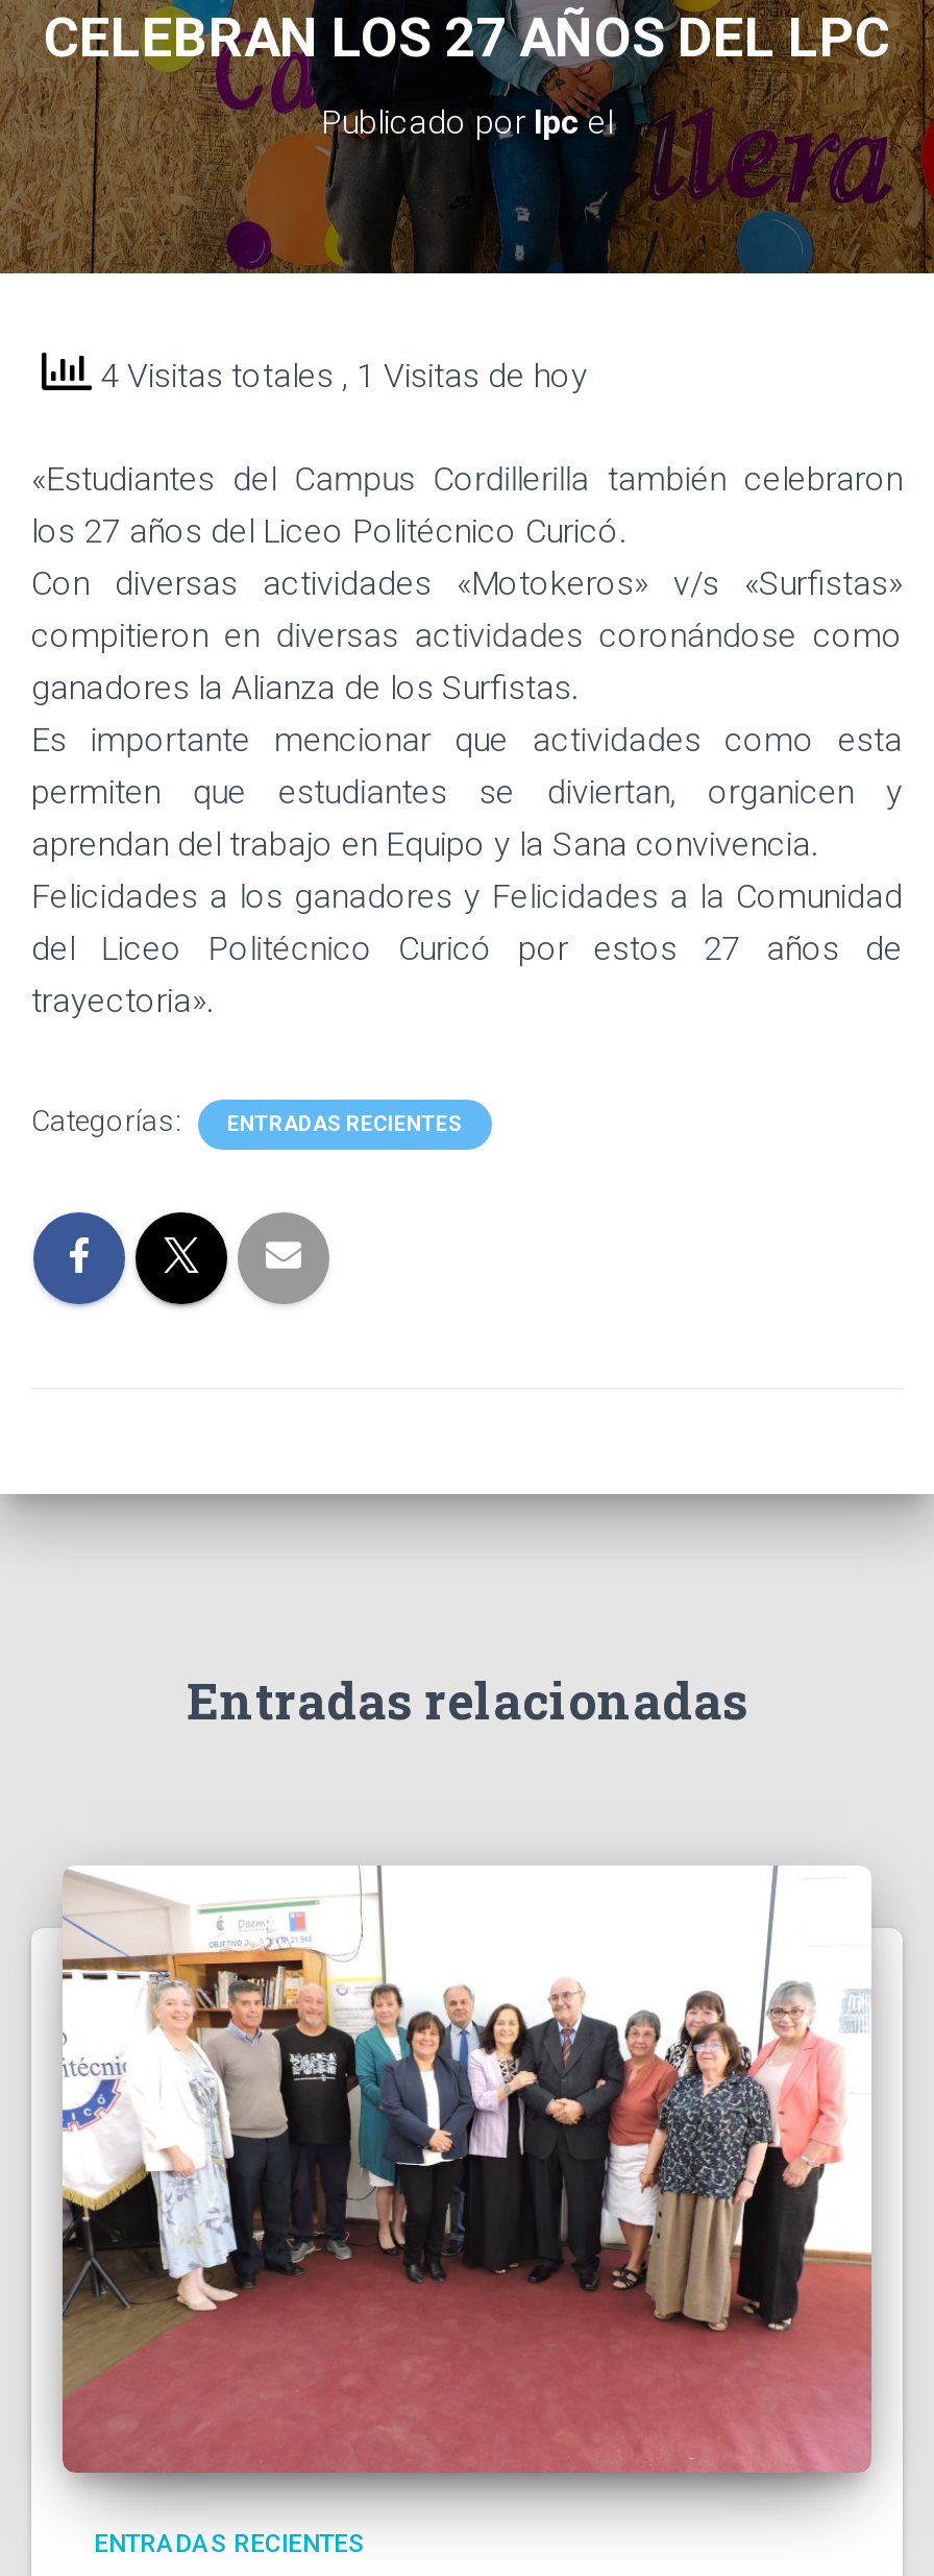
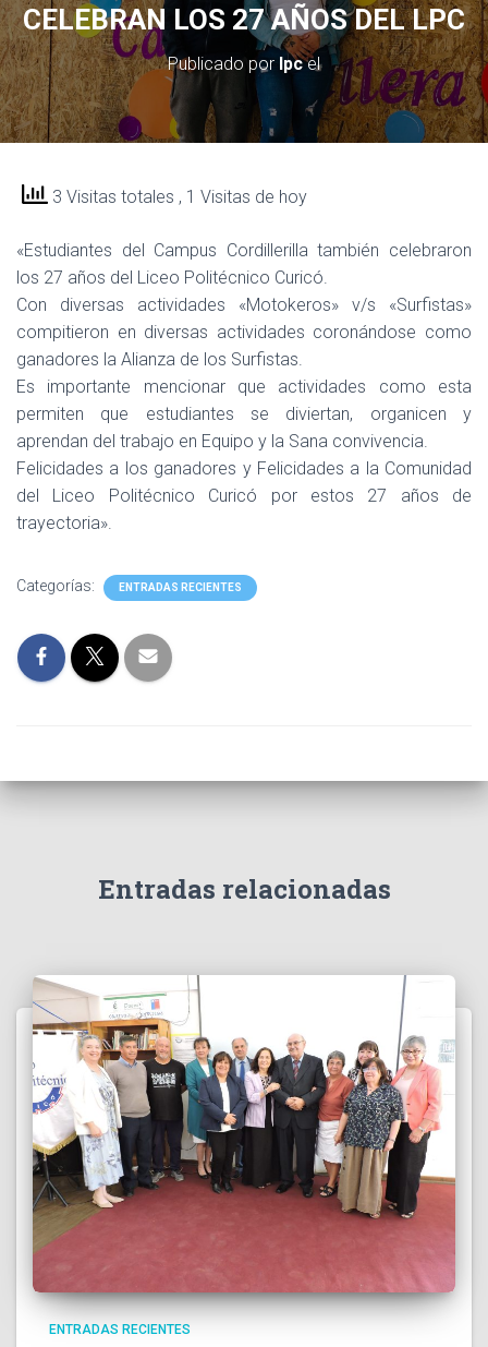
- 4 Visitas totales, 1 Visitas de hoy
+ 3 Visitas totales, 1 Visitas de hoy
